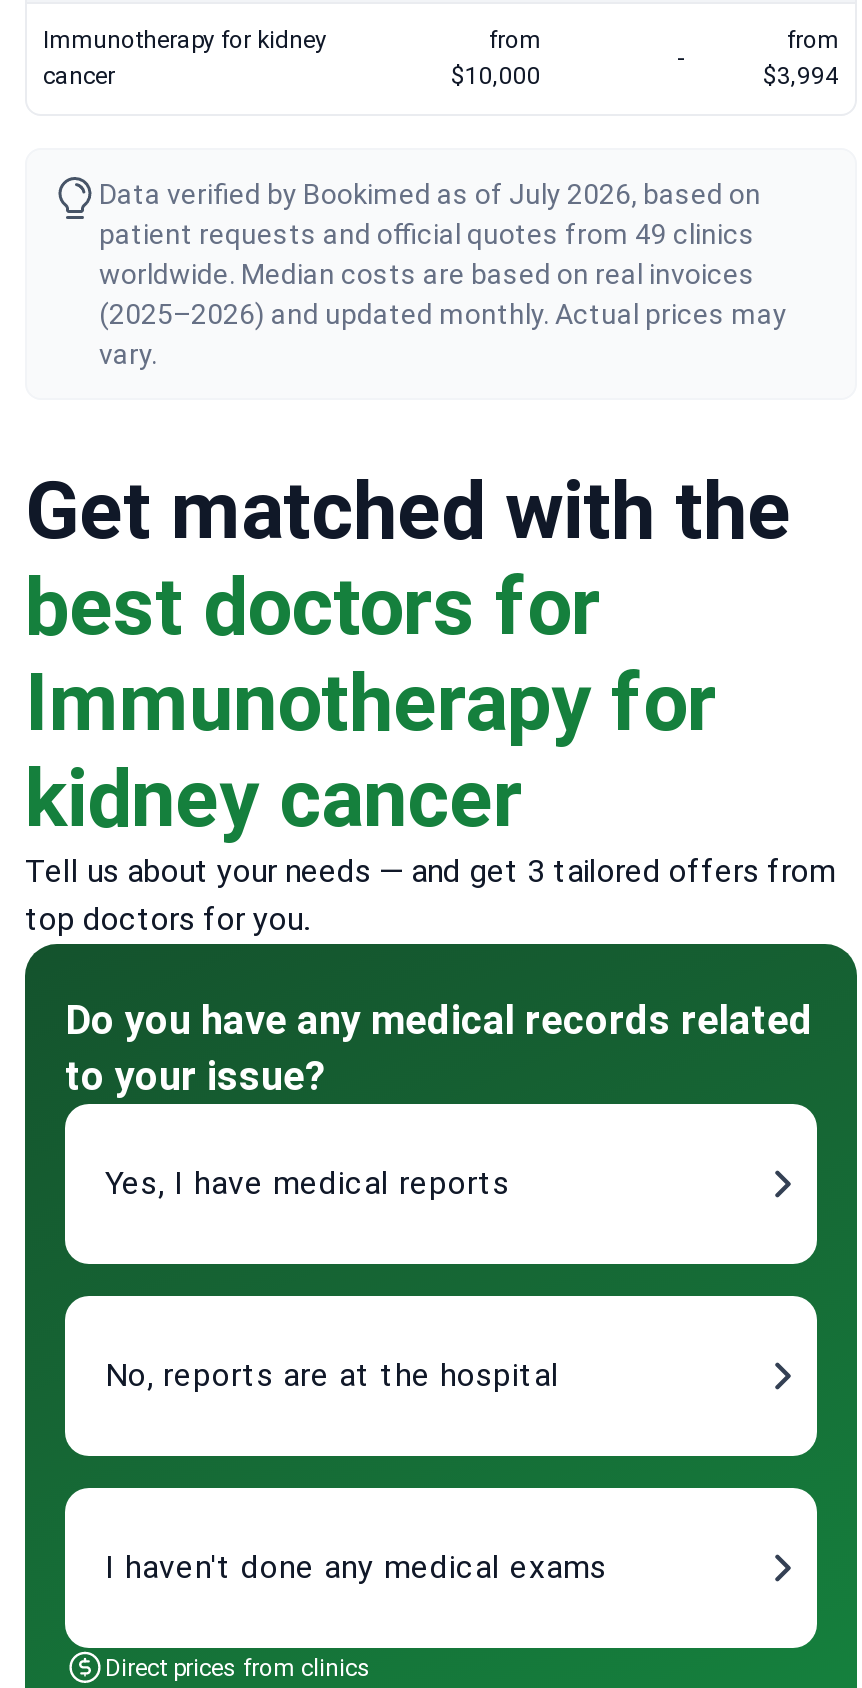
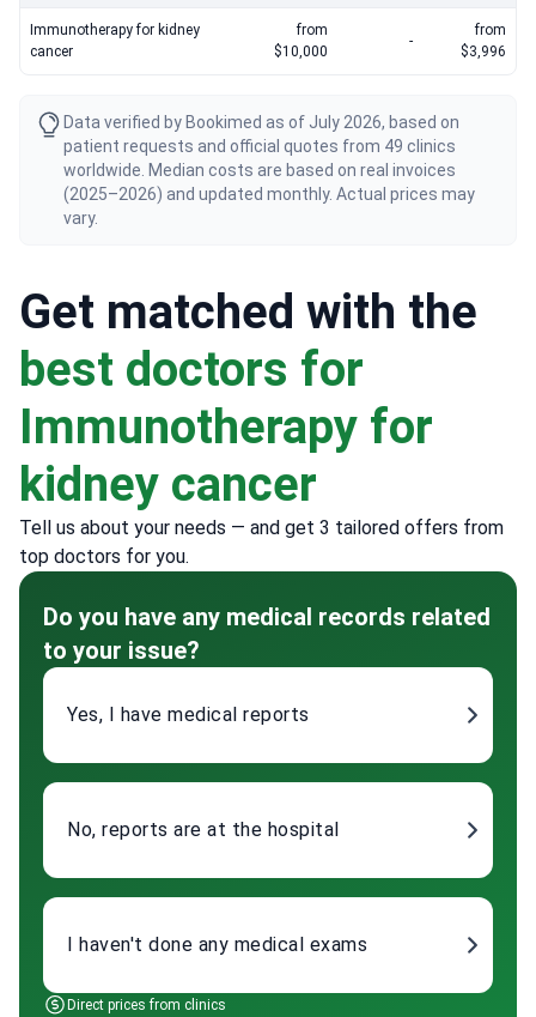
- $3,994
+ $3,996
